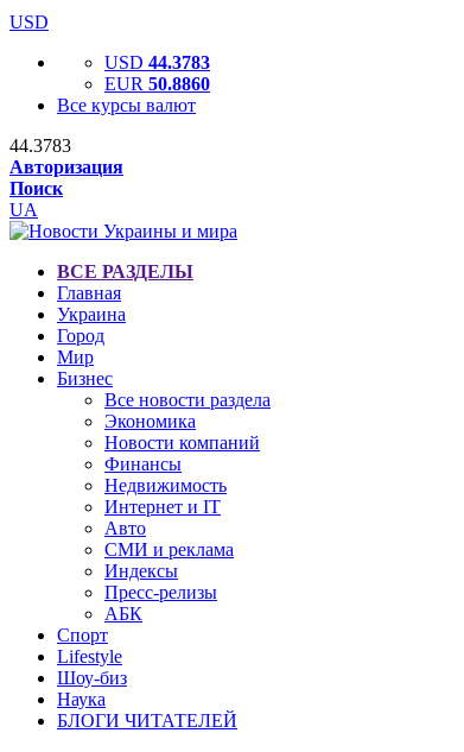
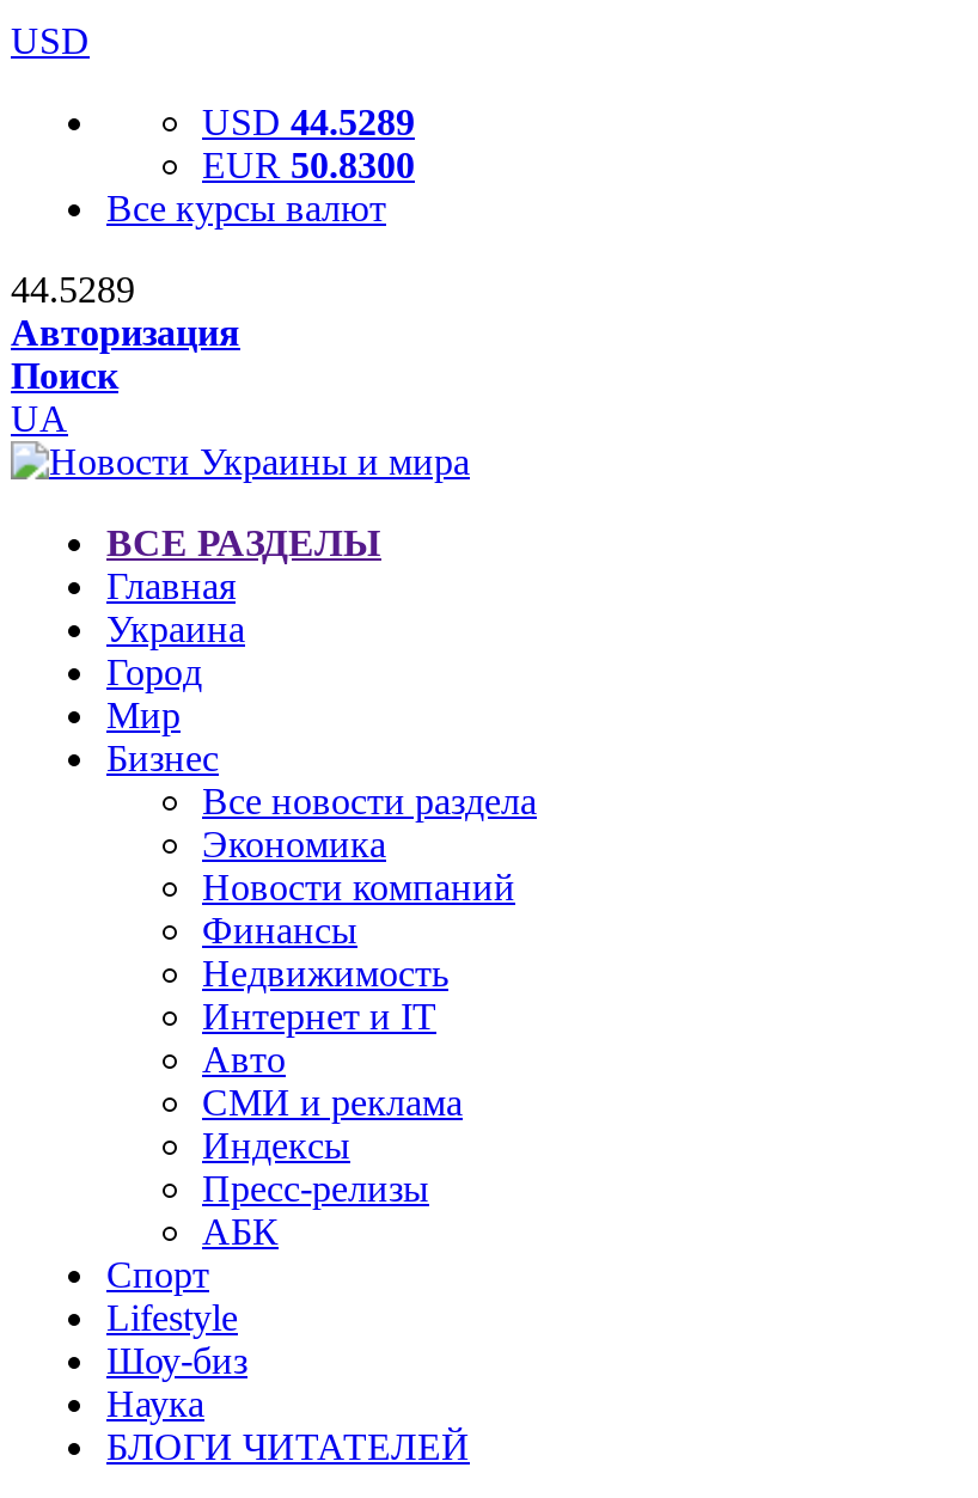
- USD 44.3783
+ USD 44.5289

- EUR 50.8860
+ EUR 50.8300

- 44.3783
+ 44.5289
